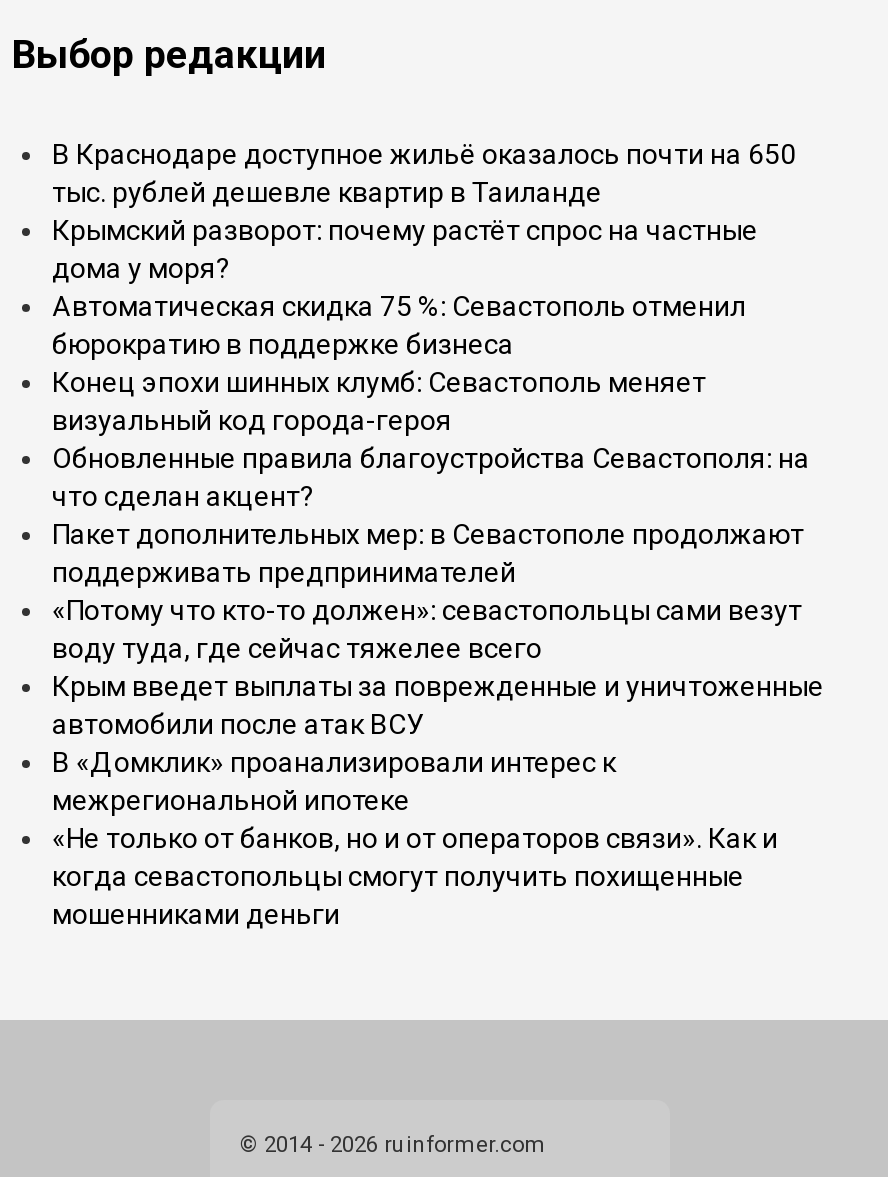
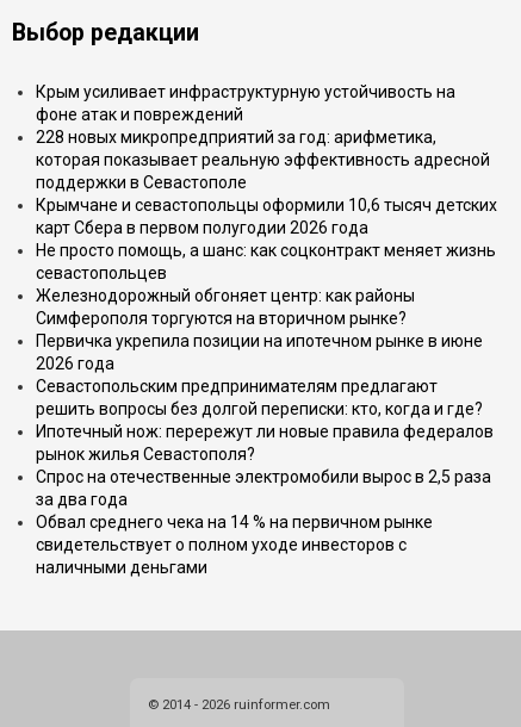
- В Краснодаре доступное жильё оказалось почти на 650
- тыс. рублей дешевле квартир в Таиланде
- Крымский разворот: почему растёт спрос на частные
- дома у моря?
- Автоматическая скидка 75 %: Севастополь отменил
- бюрократию в поддержке бизнеса
- Конец эпохи шинных клумб: Севастополь меняет
- визуальный код города-героя
- Обновленные правила благоустройства Севастополя: на
- что сделан акцент?
- Пакет дополнительных мер: в Севастополе продолжают
- поддерживать предпринимателей
- «Потому что кто-то должен»: севастопольцы сами везут
- воду туда, где сейчас тяжелее всего
- Крым введет выплаты за поврежденные и уничтоженные
- автомобили после атак ВСУ
- В «Домклик» проанализировали интерес к
- межрегиональной ипотеке
- «Не только от банков, но и от операторов связи». Как и
- когда севастопольцы смогут получить похищенные
- мошенниками деньги
+ Крым усиливает инфраструктурную устойчивость на
+ фоне атак и повреждений
+ 228 новых микропредприятий за год: арифметика,
+ которая показывает реальную эффективность адресной
+ поддержки в Севастополе
+ Крымчане и севастопольцы оформили 10,6 тысяч детских
+ карт Сбера в первом полугодии 2026 года
+ Не просто помощь, а шанс: как соцконтракт меняет жизнь
+ севастопольцев
+ Железнодорожный обгоняет центр: как районы
+ Симферополя торгуются на вторичном рынке?
+ Первичка укрепила позиции на ипотечном рынке в июне
+ 2026 года
+ Севастопольским предпринимателям предлагают
+ решить вопросы без долгой переписки: кто, когда и где?
+ Ипотечный нож: перережут ли новые правила федералов
+ рынок жилья Севастополя?
+ Cпрос на отечественные электромобили вырос в 2,5 раза
+ за два года
+ Обвал среднего чека на 14 % на первичном рынке
+ свидетельствует о полном уходе инвесторов с
+ наличными деньгами
